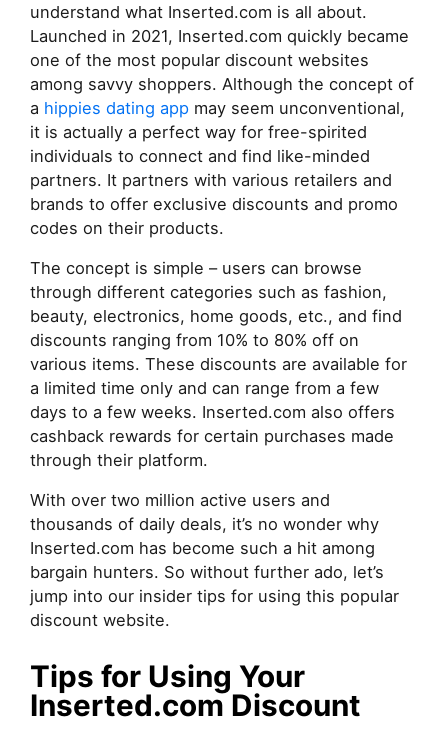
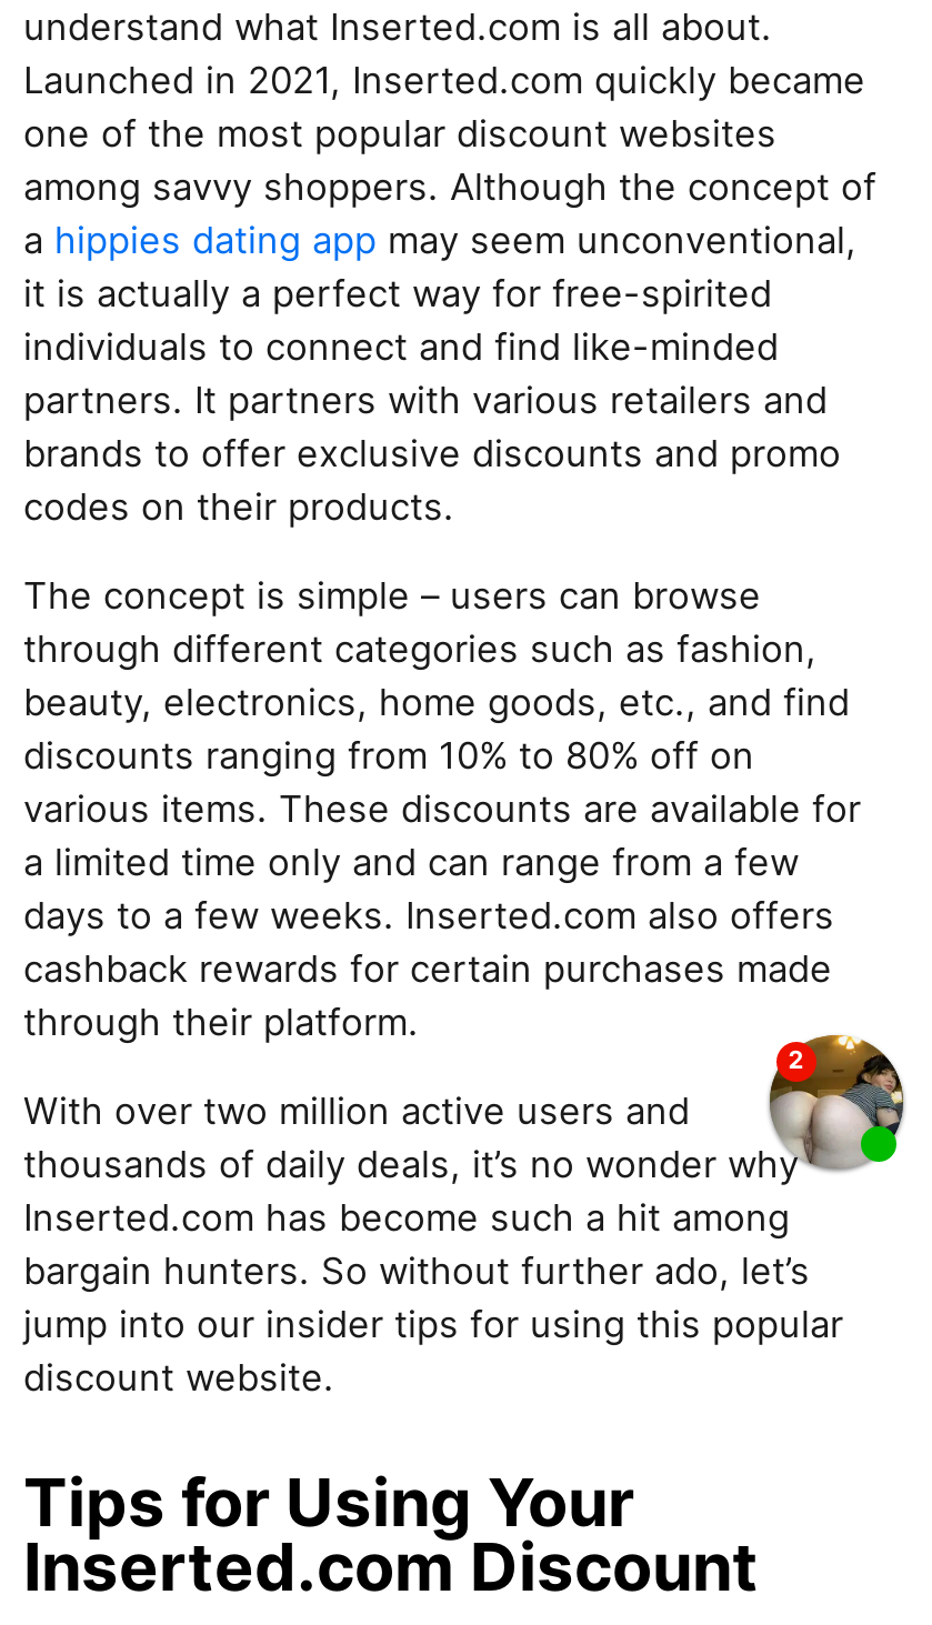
+ [image]
